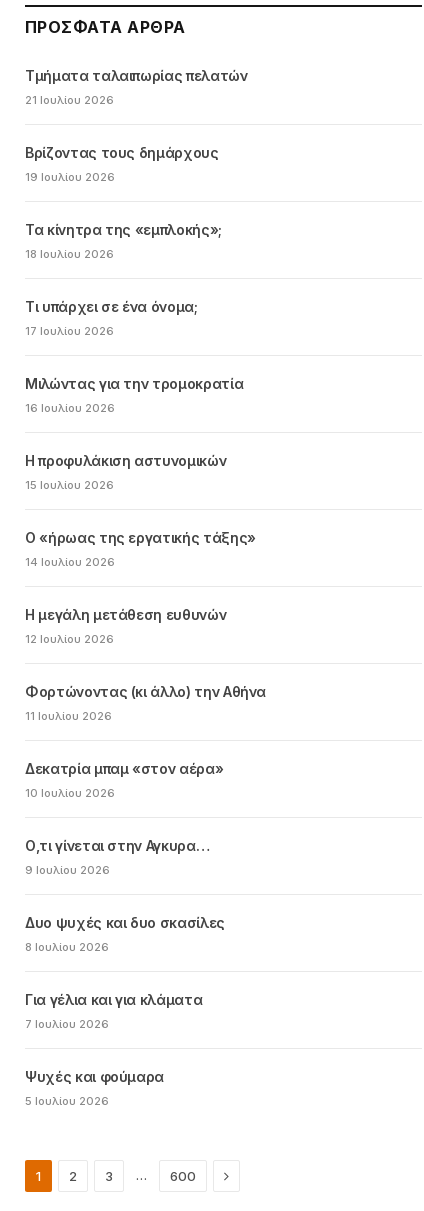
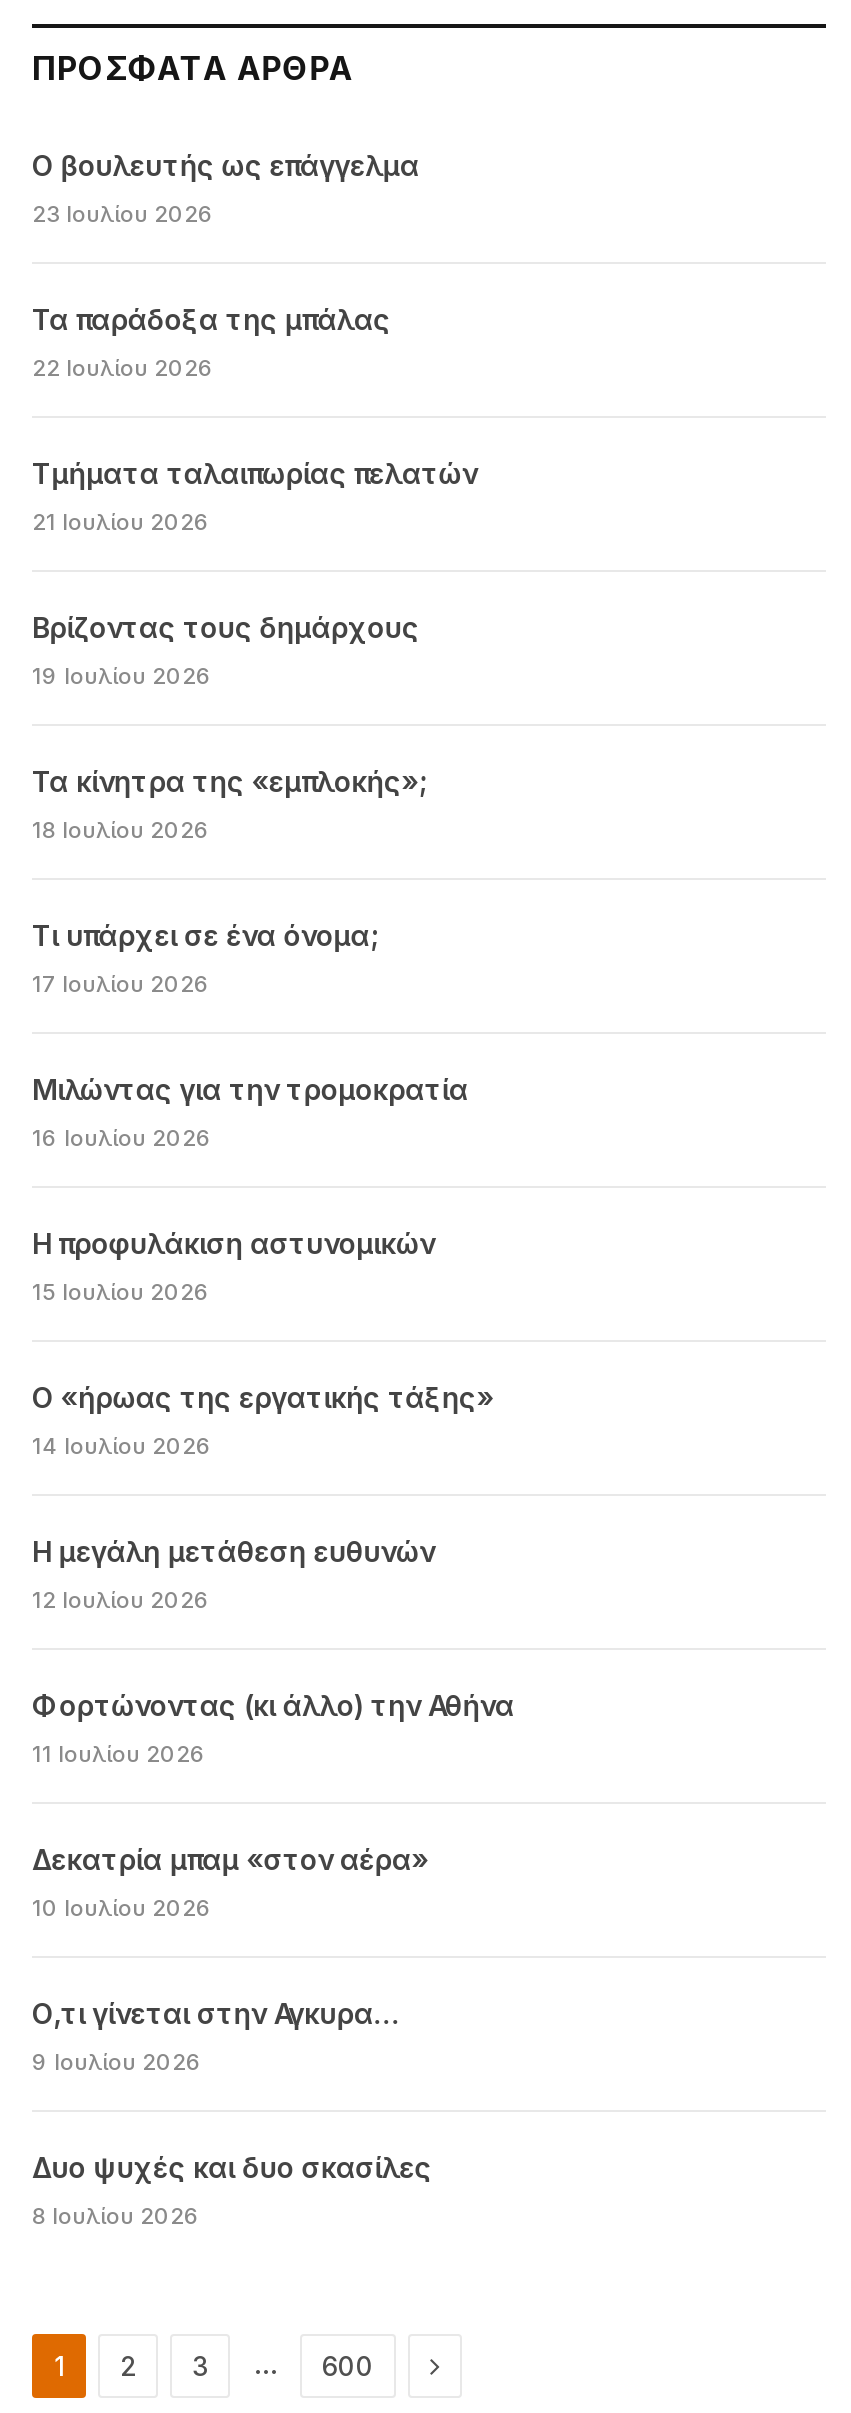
+ Ο βουλευτής ως επάγγελμα
+ 23 Ιουλίου 2026
+ Τα παράδοξα της μπάλας
+ 22 Ιουλίου 2026

moved down: Τμήματα ταλαιπωρίας πελατών | 21 Ιουλίου 2026 | Βρίζοντας τους δημάρχους | ... | Δυο ψυχές και δυο σκασίλες | 8 Ιουλίου 2026

- Για γέλια και για κλάματα
- 7 Ιουλίου 2026
- Ψυχές και φούμαρα
- 5 Ιουλίου 2026
